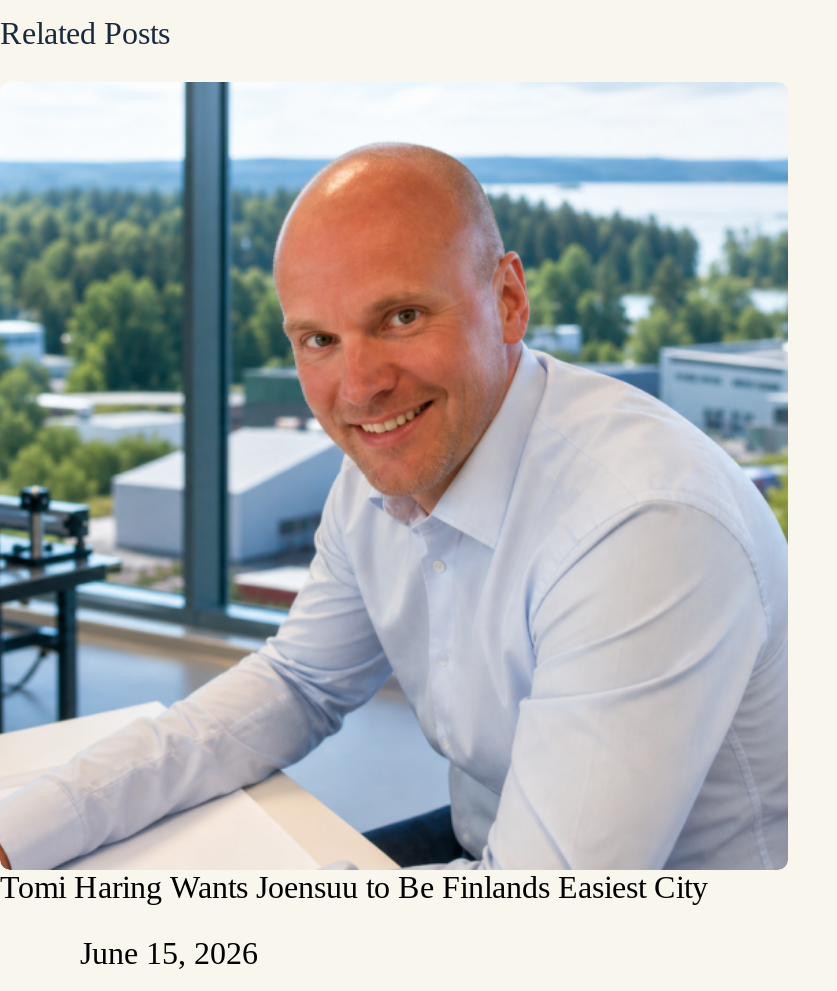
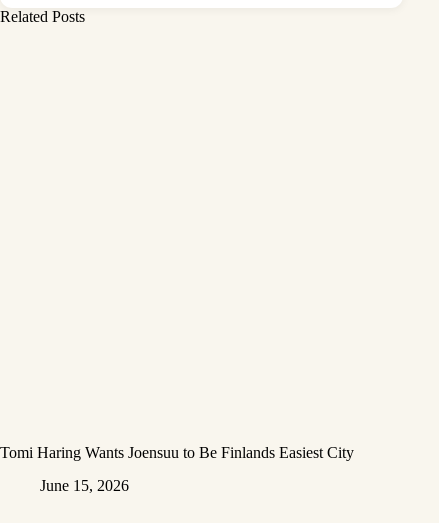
- [image]
